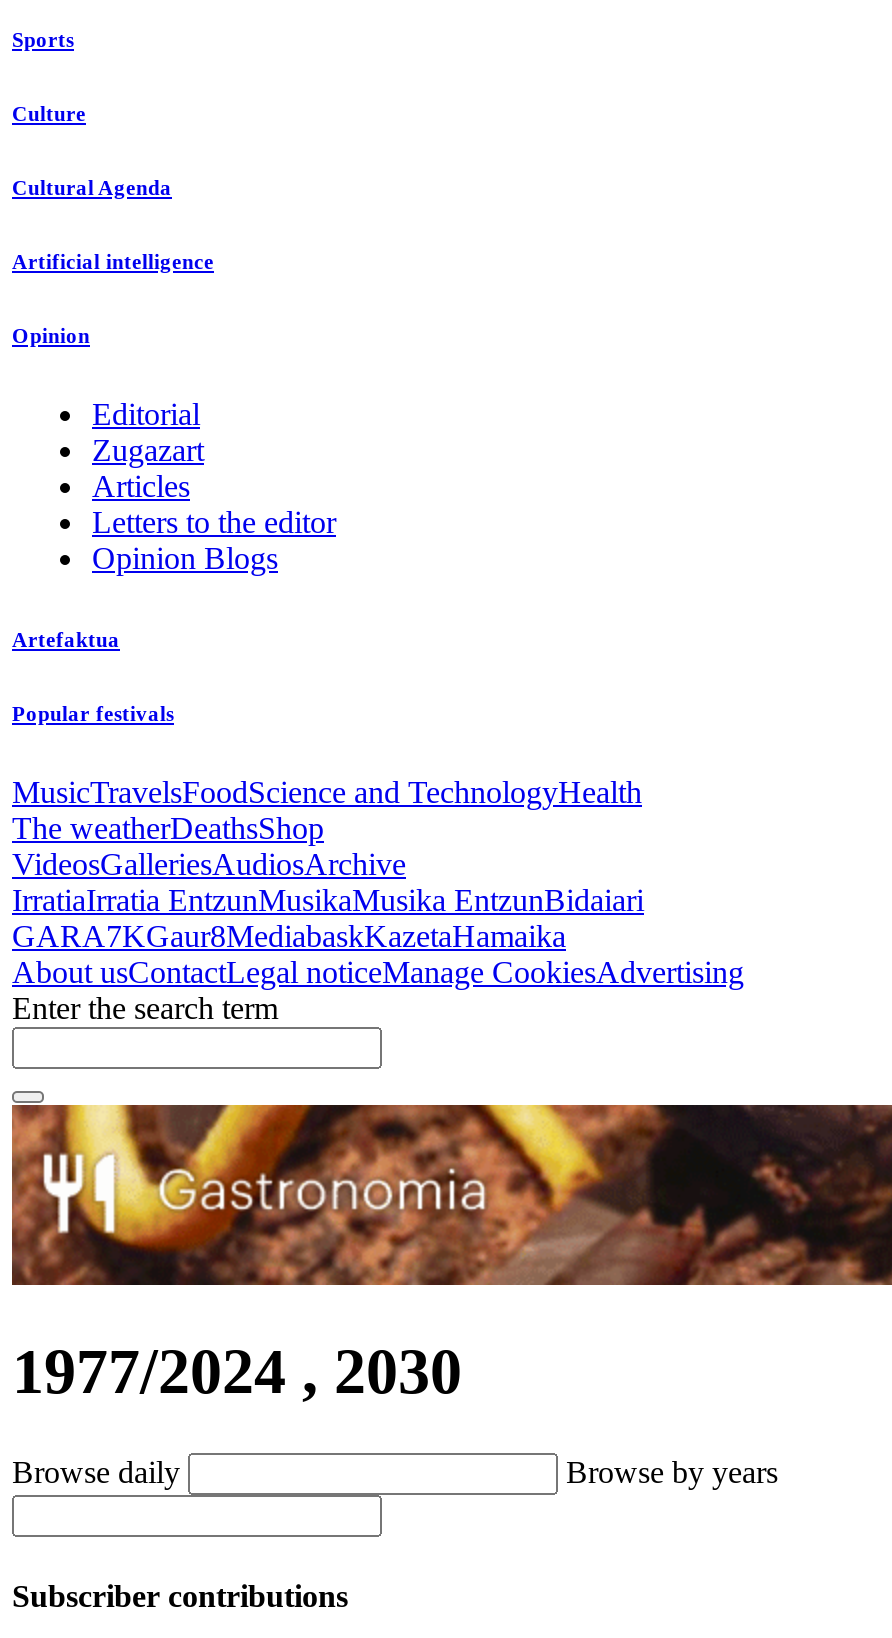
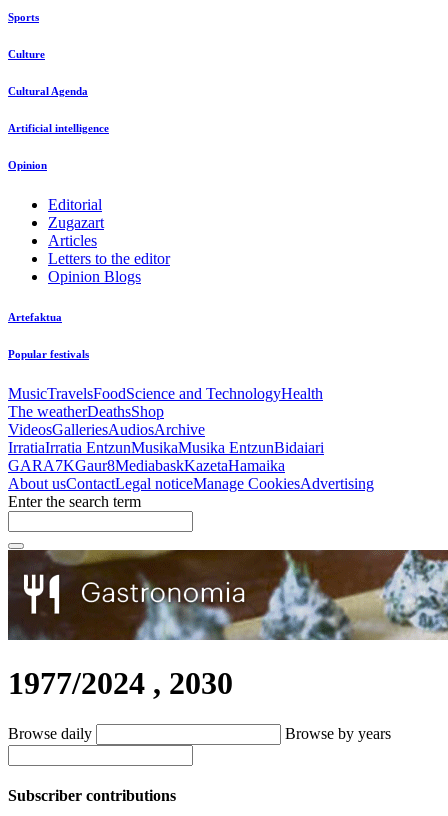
- [image]
+ [image]
